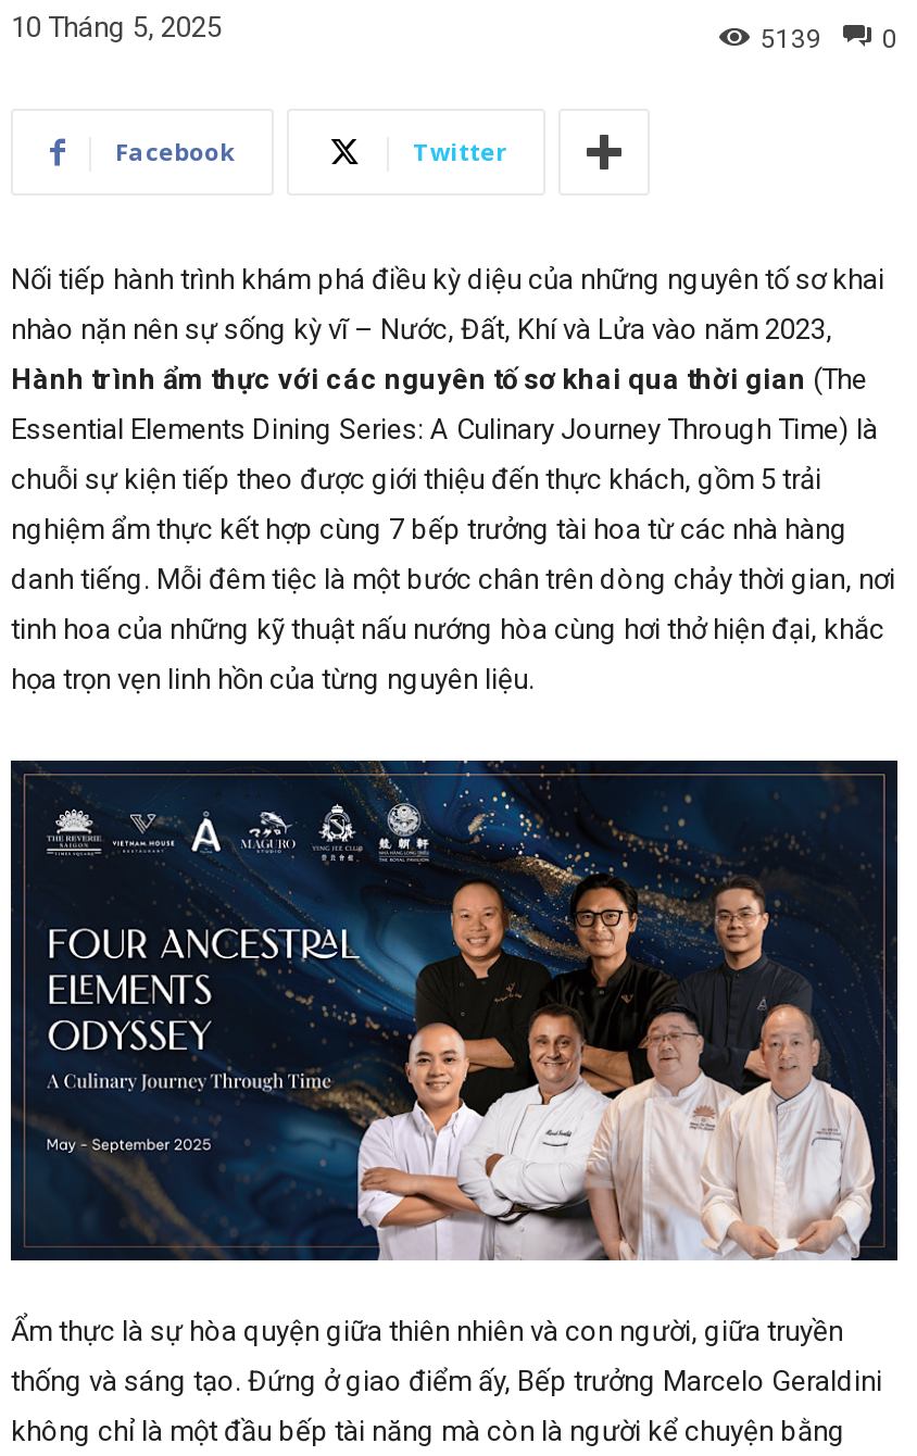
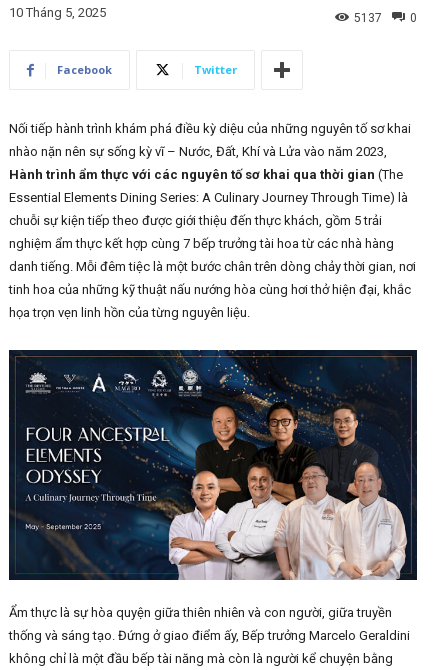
- 5139 0
+ 5137 0
